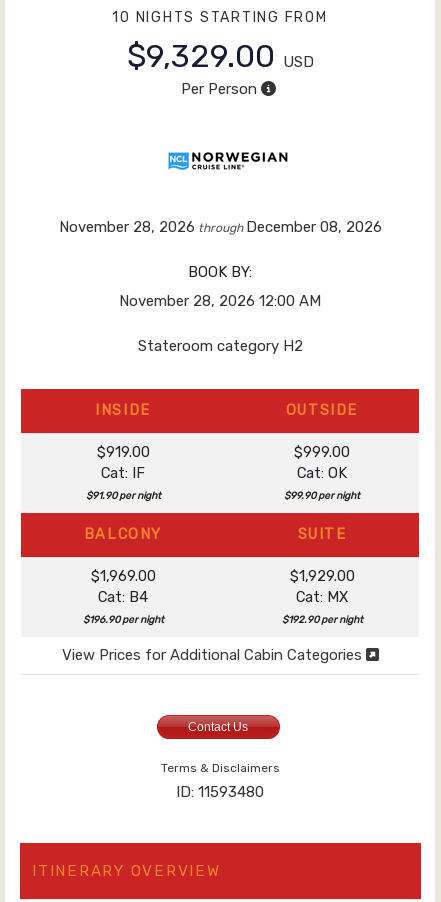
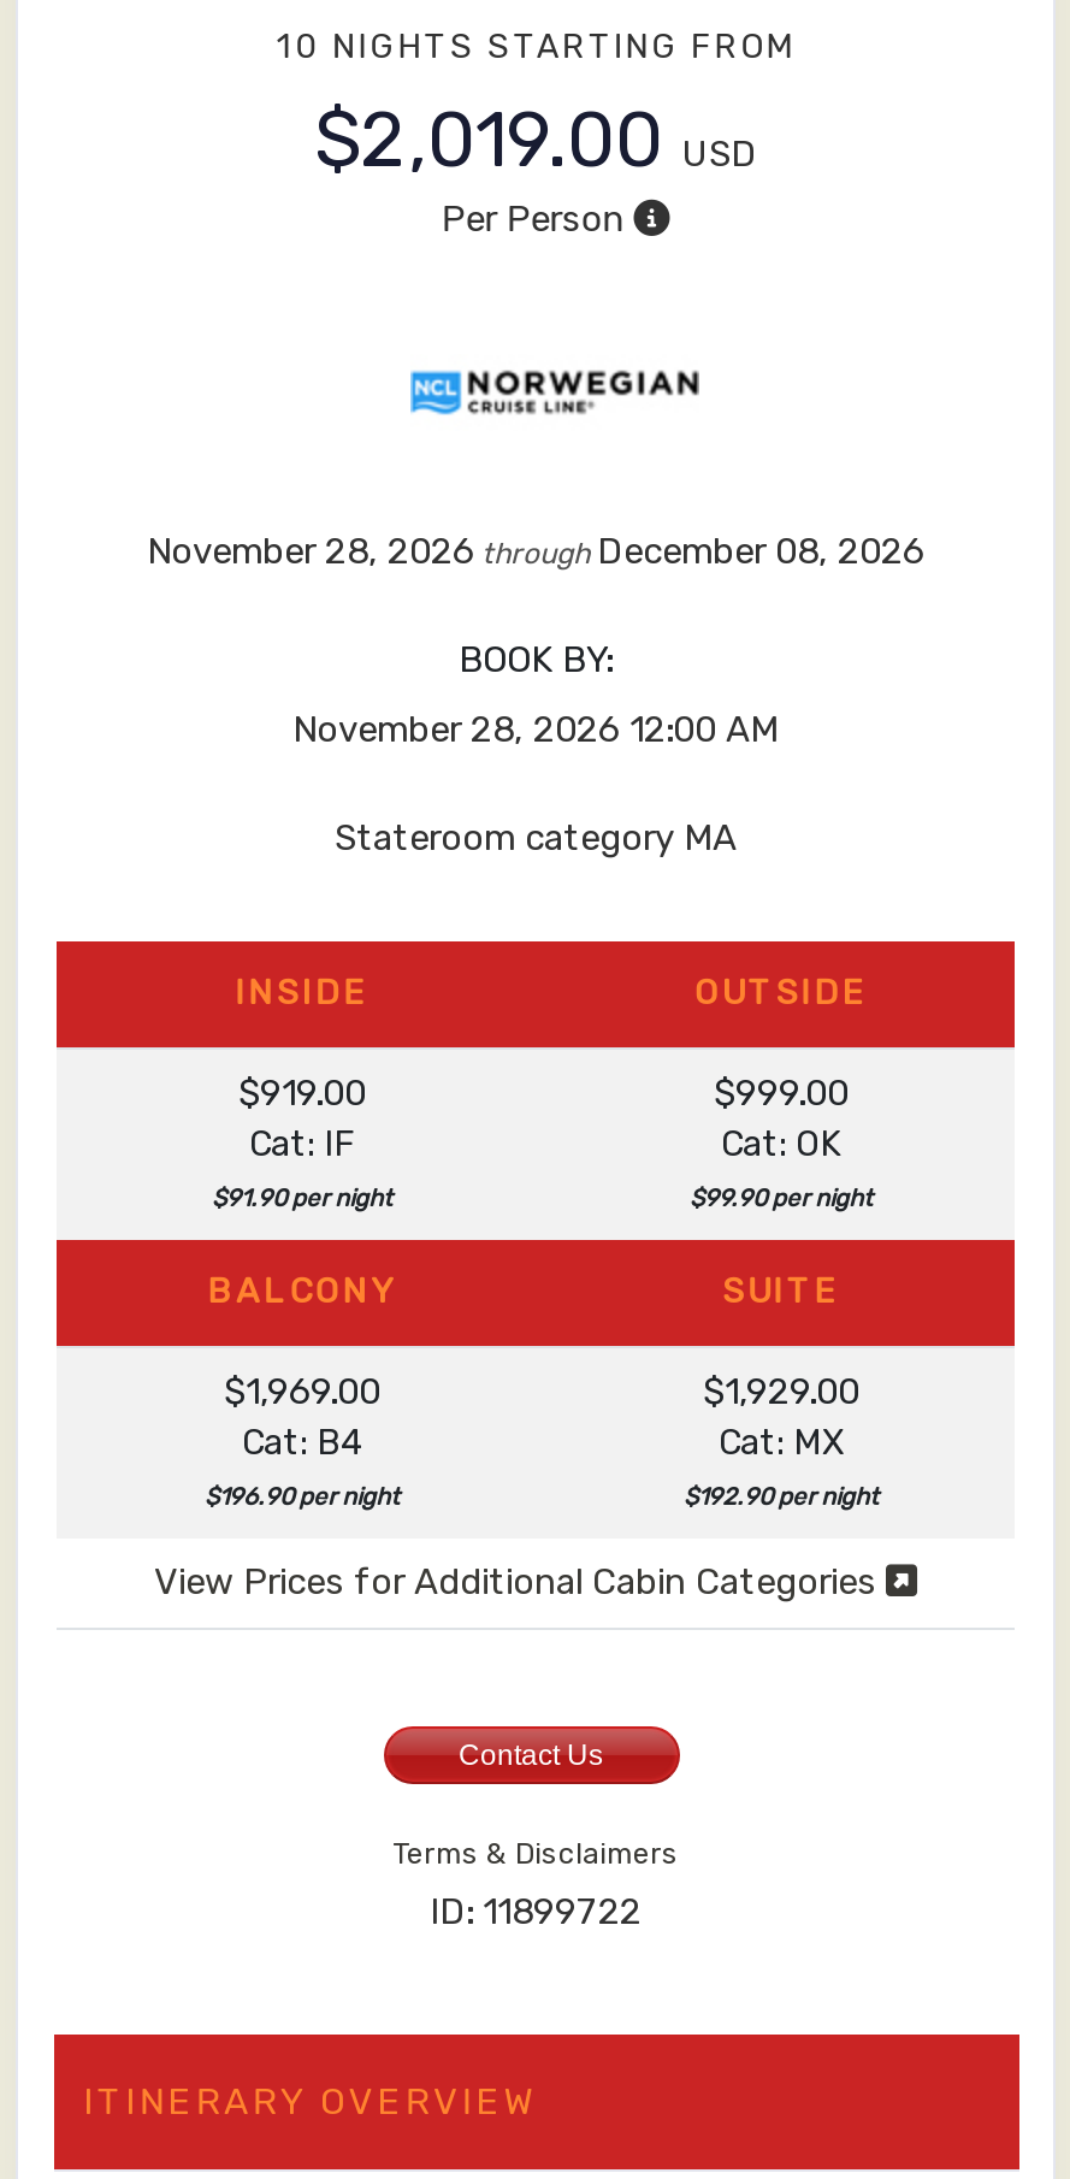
- $9,329.00 USD
+ $2,019.00 USD

- Stateroom category H2
+ Stateroom category MA

- ID: 11593480
+ ID: 11899722
